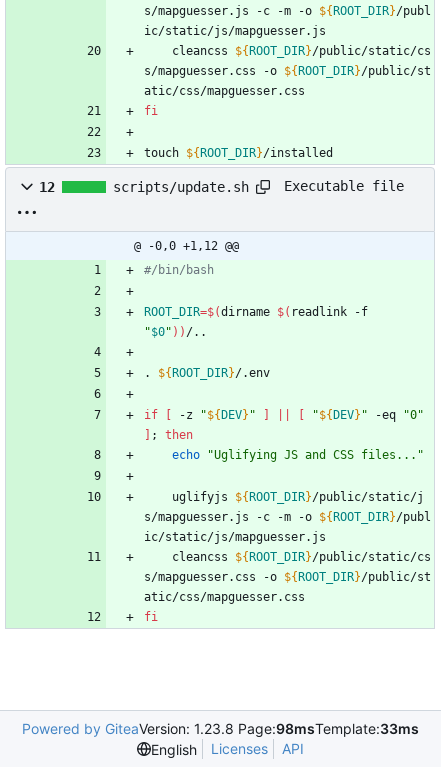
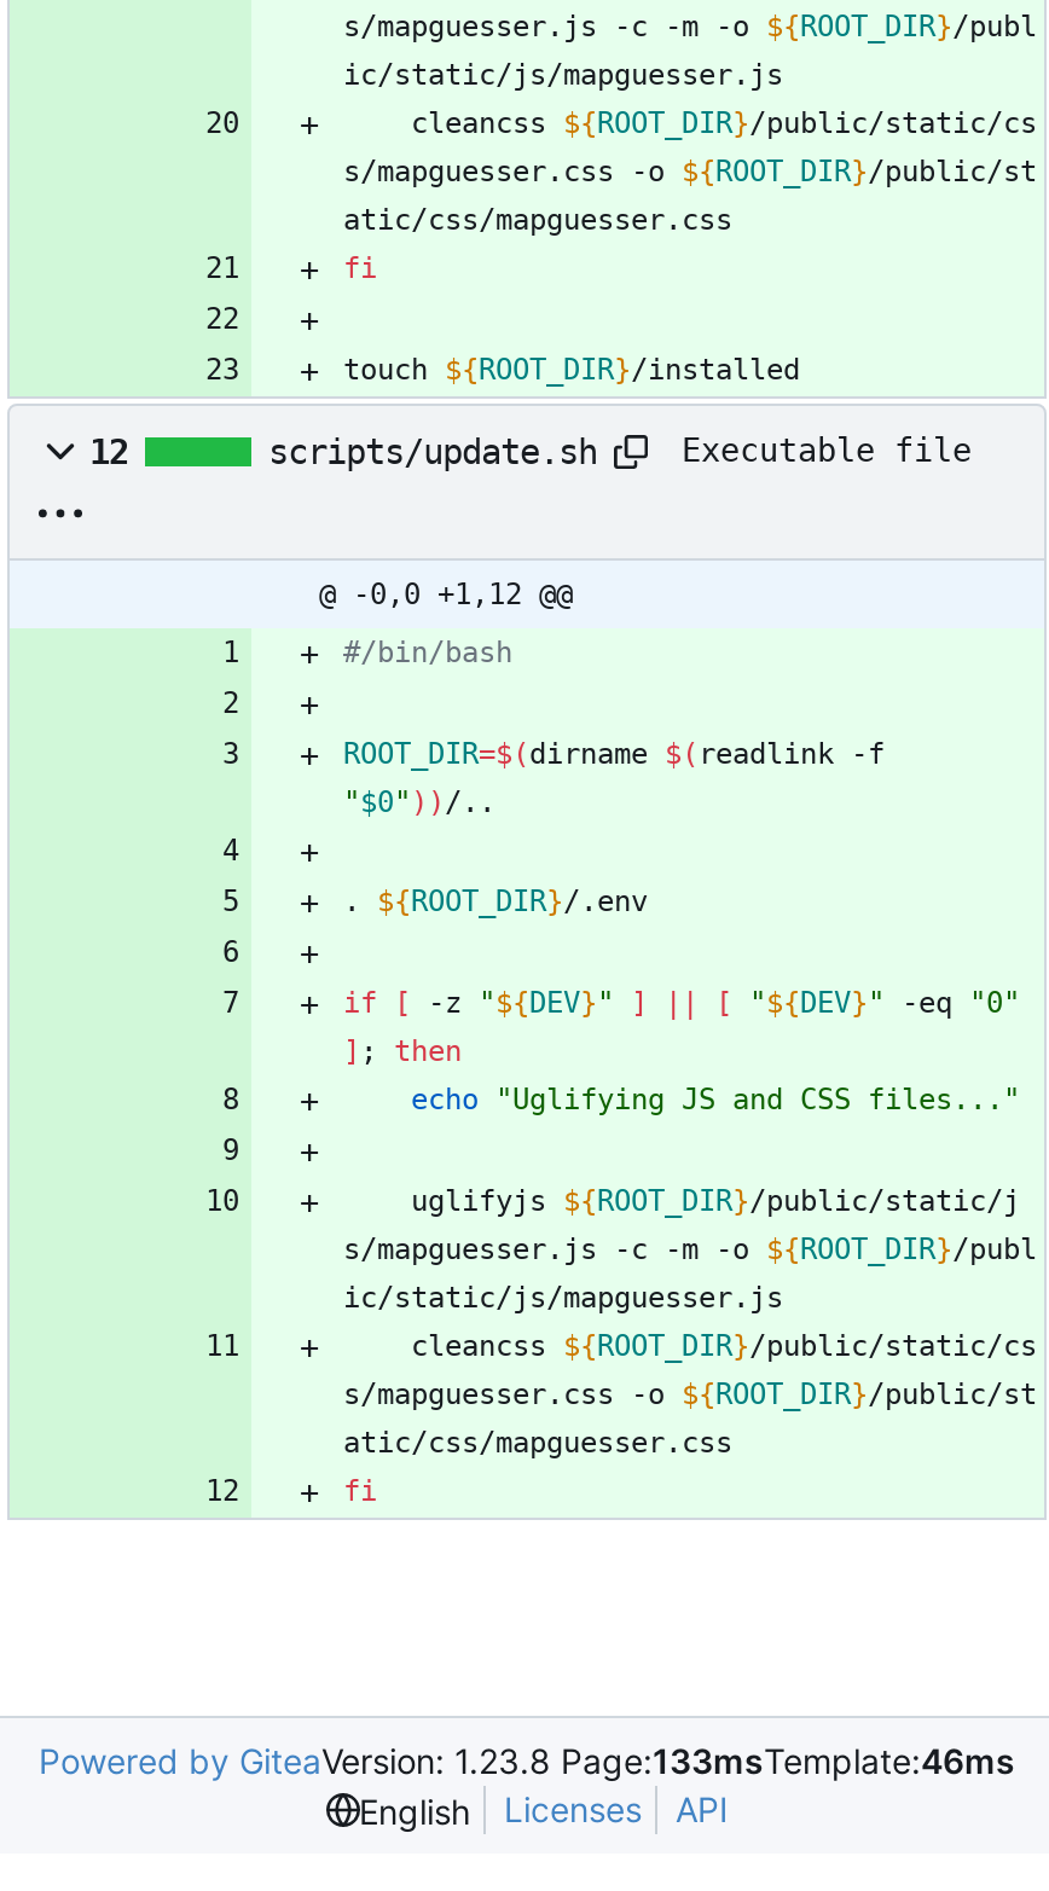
- Powered by GiteaVersion: 1.23.8 Page:98msTemplate:33ms
+ Powered by GiteaVersion: 1.23.8 Page:133msTemplate:46ms
